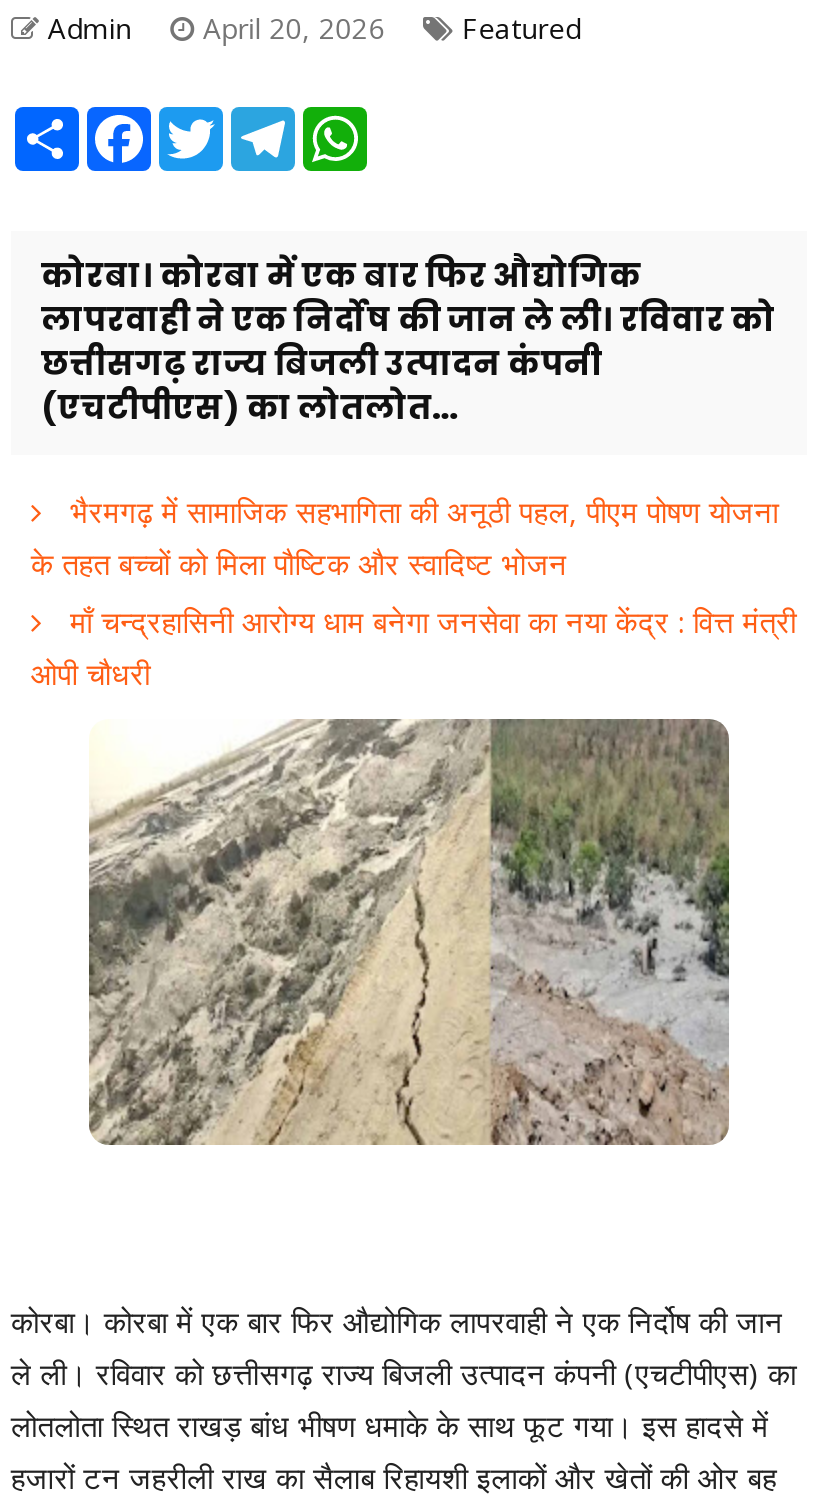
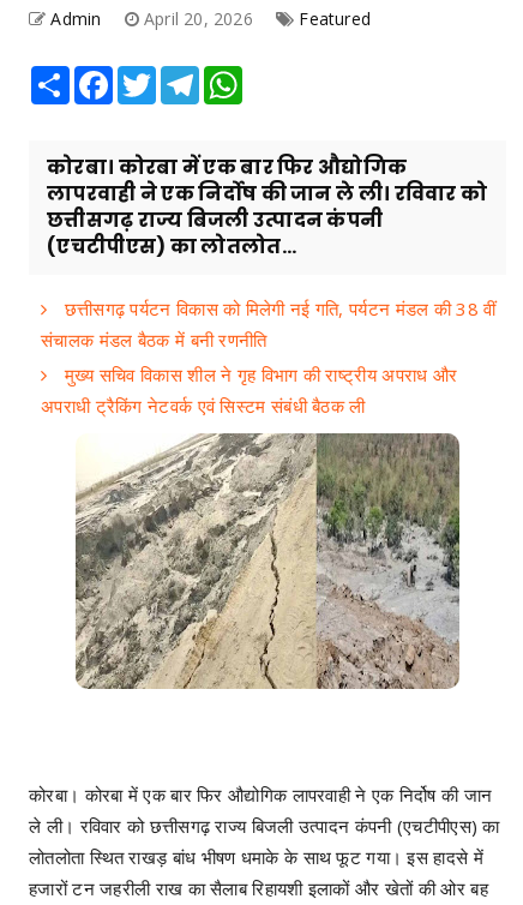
- भैरमगढ़ में सामाजिक सहभागिता की अनूठी पहल, पीएम पोषण योजना
- के तहत बच्चों को मिला पौष्टिक और स्वादिष्ट भोजन
- माँ चन्द्रहासिनी आरोग्य धाम बनेगा जनसेवा का नया केंद्र : वित्त मंत्री
- ओपी चौधरी
+ छत्तीसगढ़ पर्यटन विकास को मिलेगी नई गति, पर्यटन मंडल की 38 वीं
+ संचालक मंडल बैठक में बनी रणनीति
+ मुख्य सचिव विकास शील ने गृह विभाग की राष्ट्रीय अपराध और
+ अपराधी ट्रैकिंग नेटवर्क एवं सिस्टम संबंधी बैठक ली
